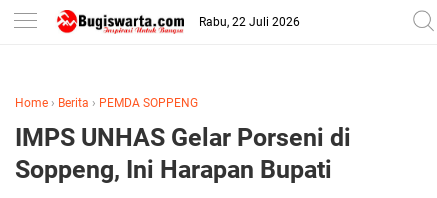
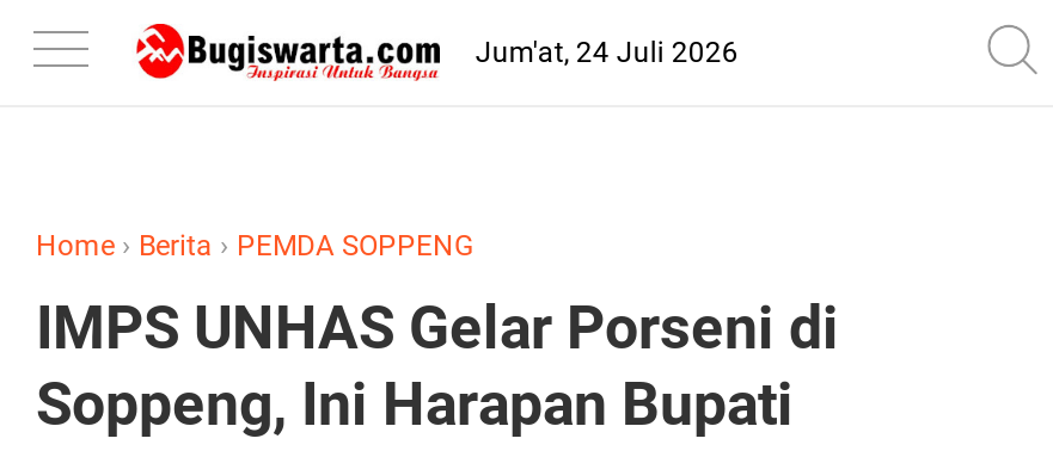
- Rabu, 22 Juli 2026
+ Jum'at, 24 Juli 2026
